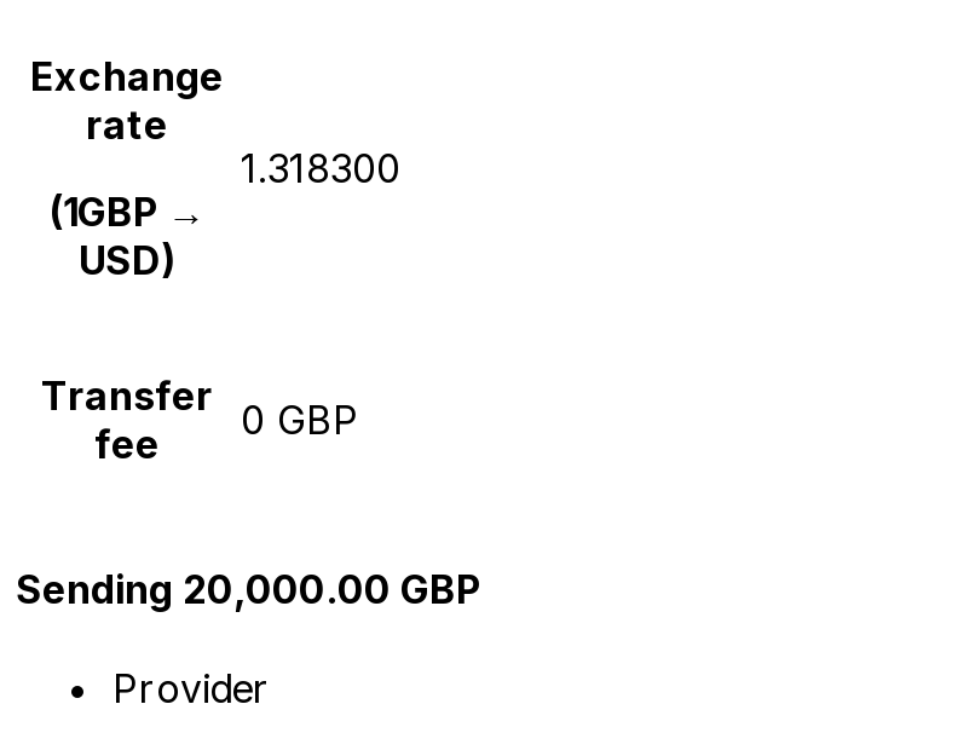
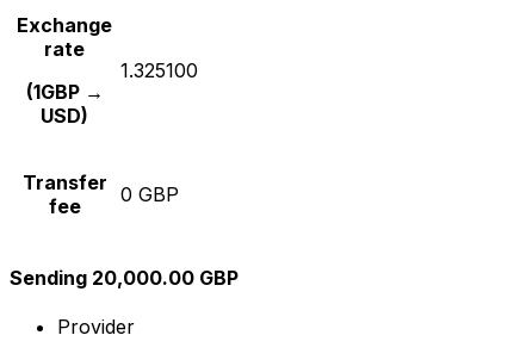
- 1.318300
+ 1.325100
